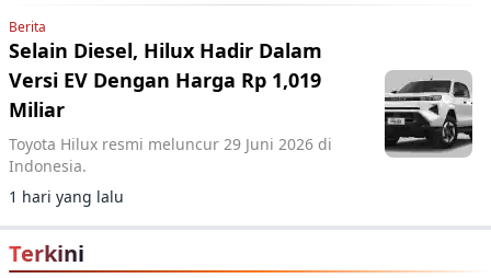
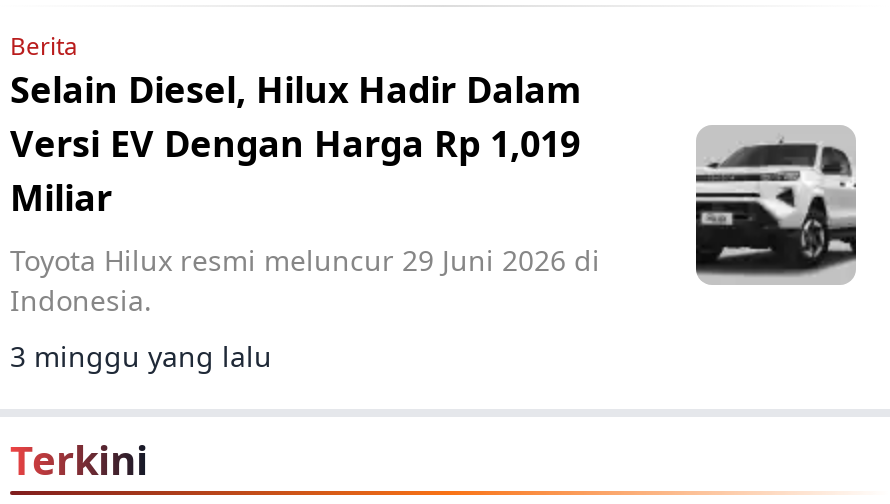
- 1 hari yang lalu
+ 3 minggu yang lalu
